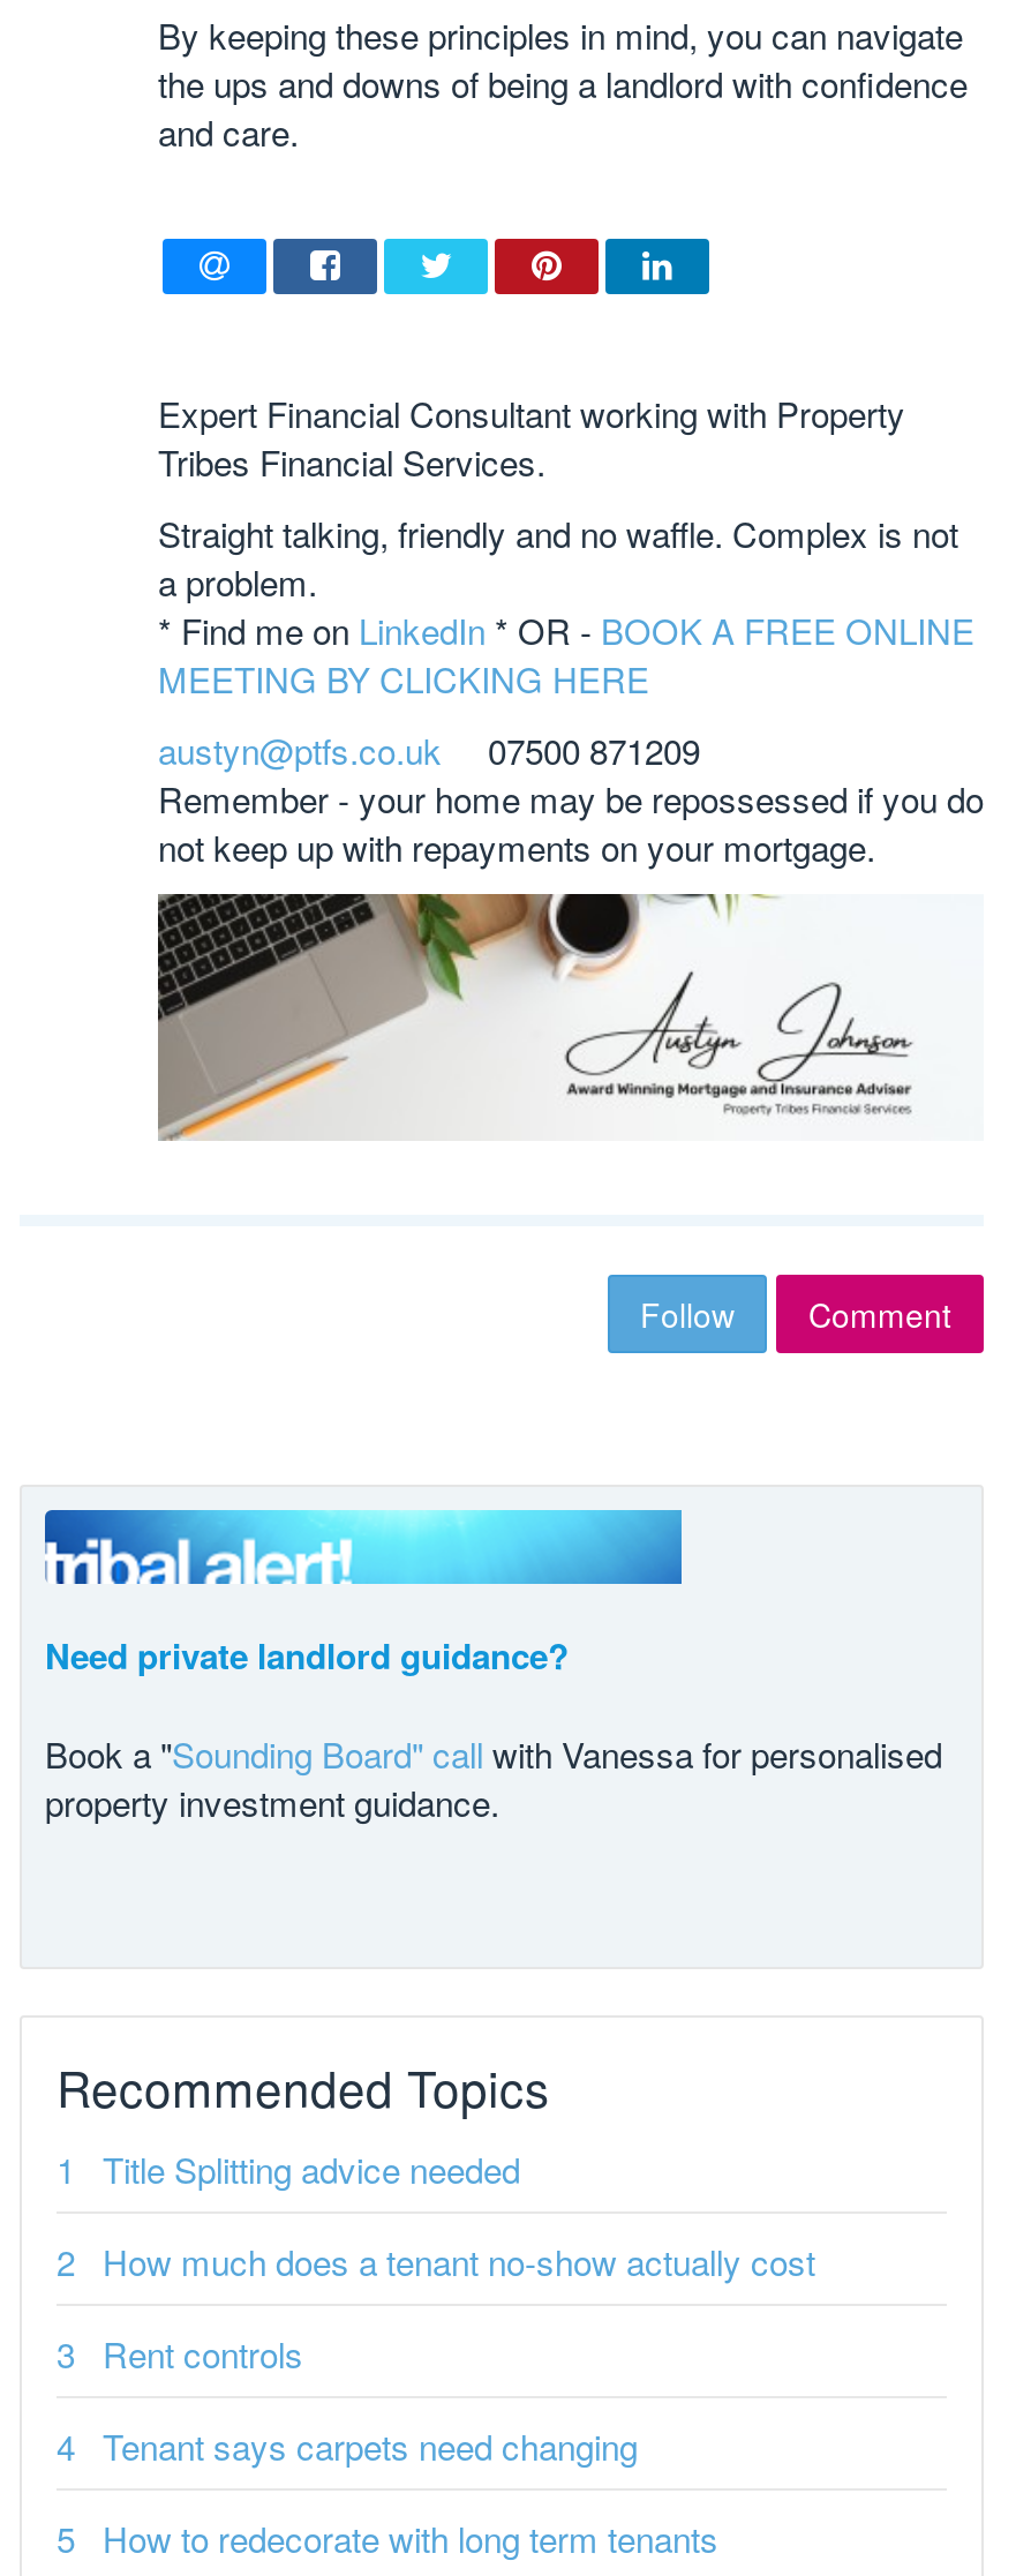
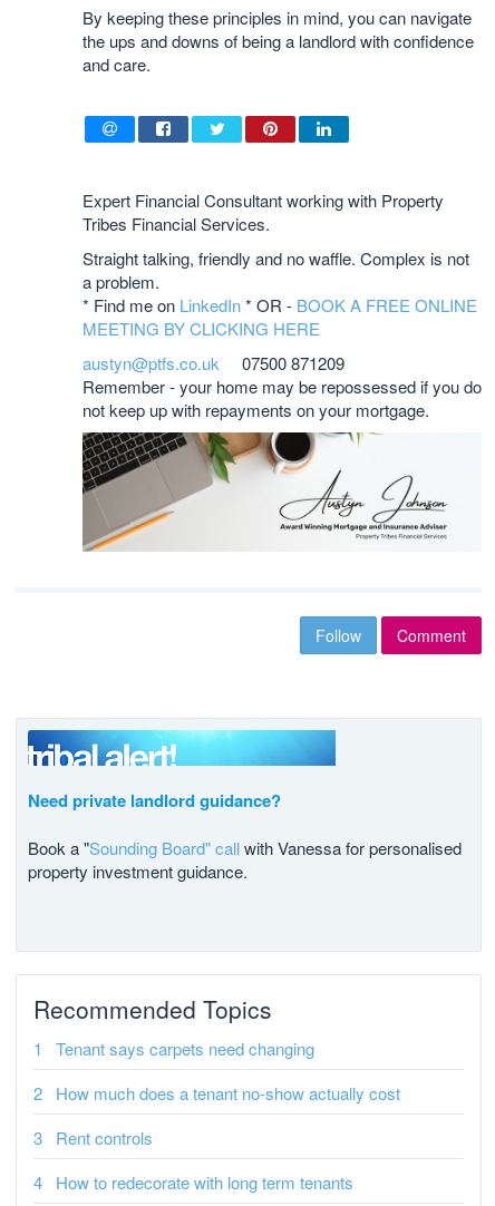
- Title Splitting advice needed

moved up: Tenant says carpets need changing
